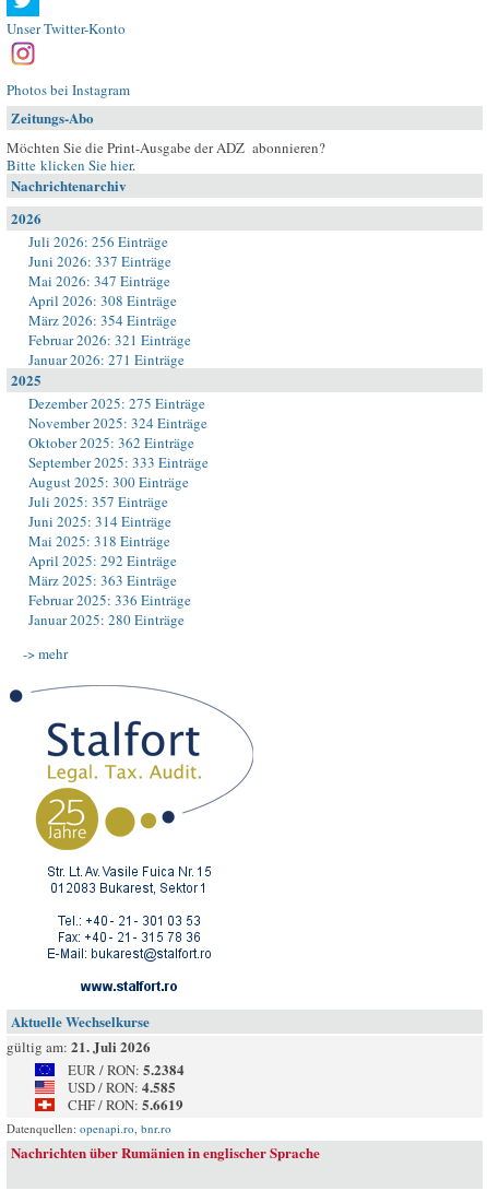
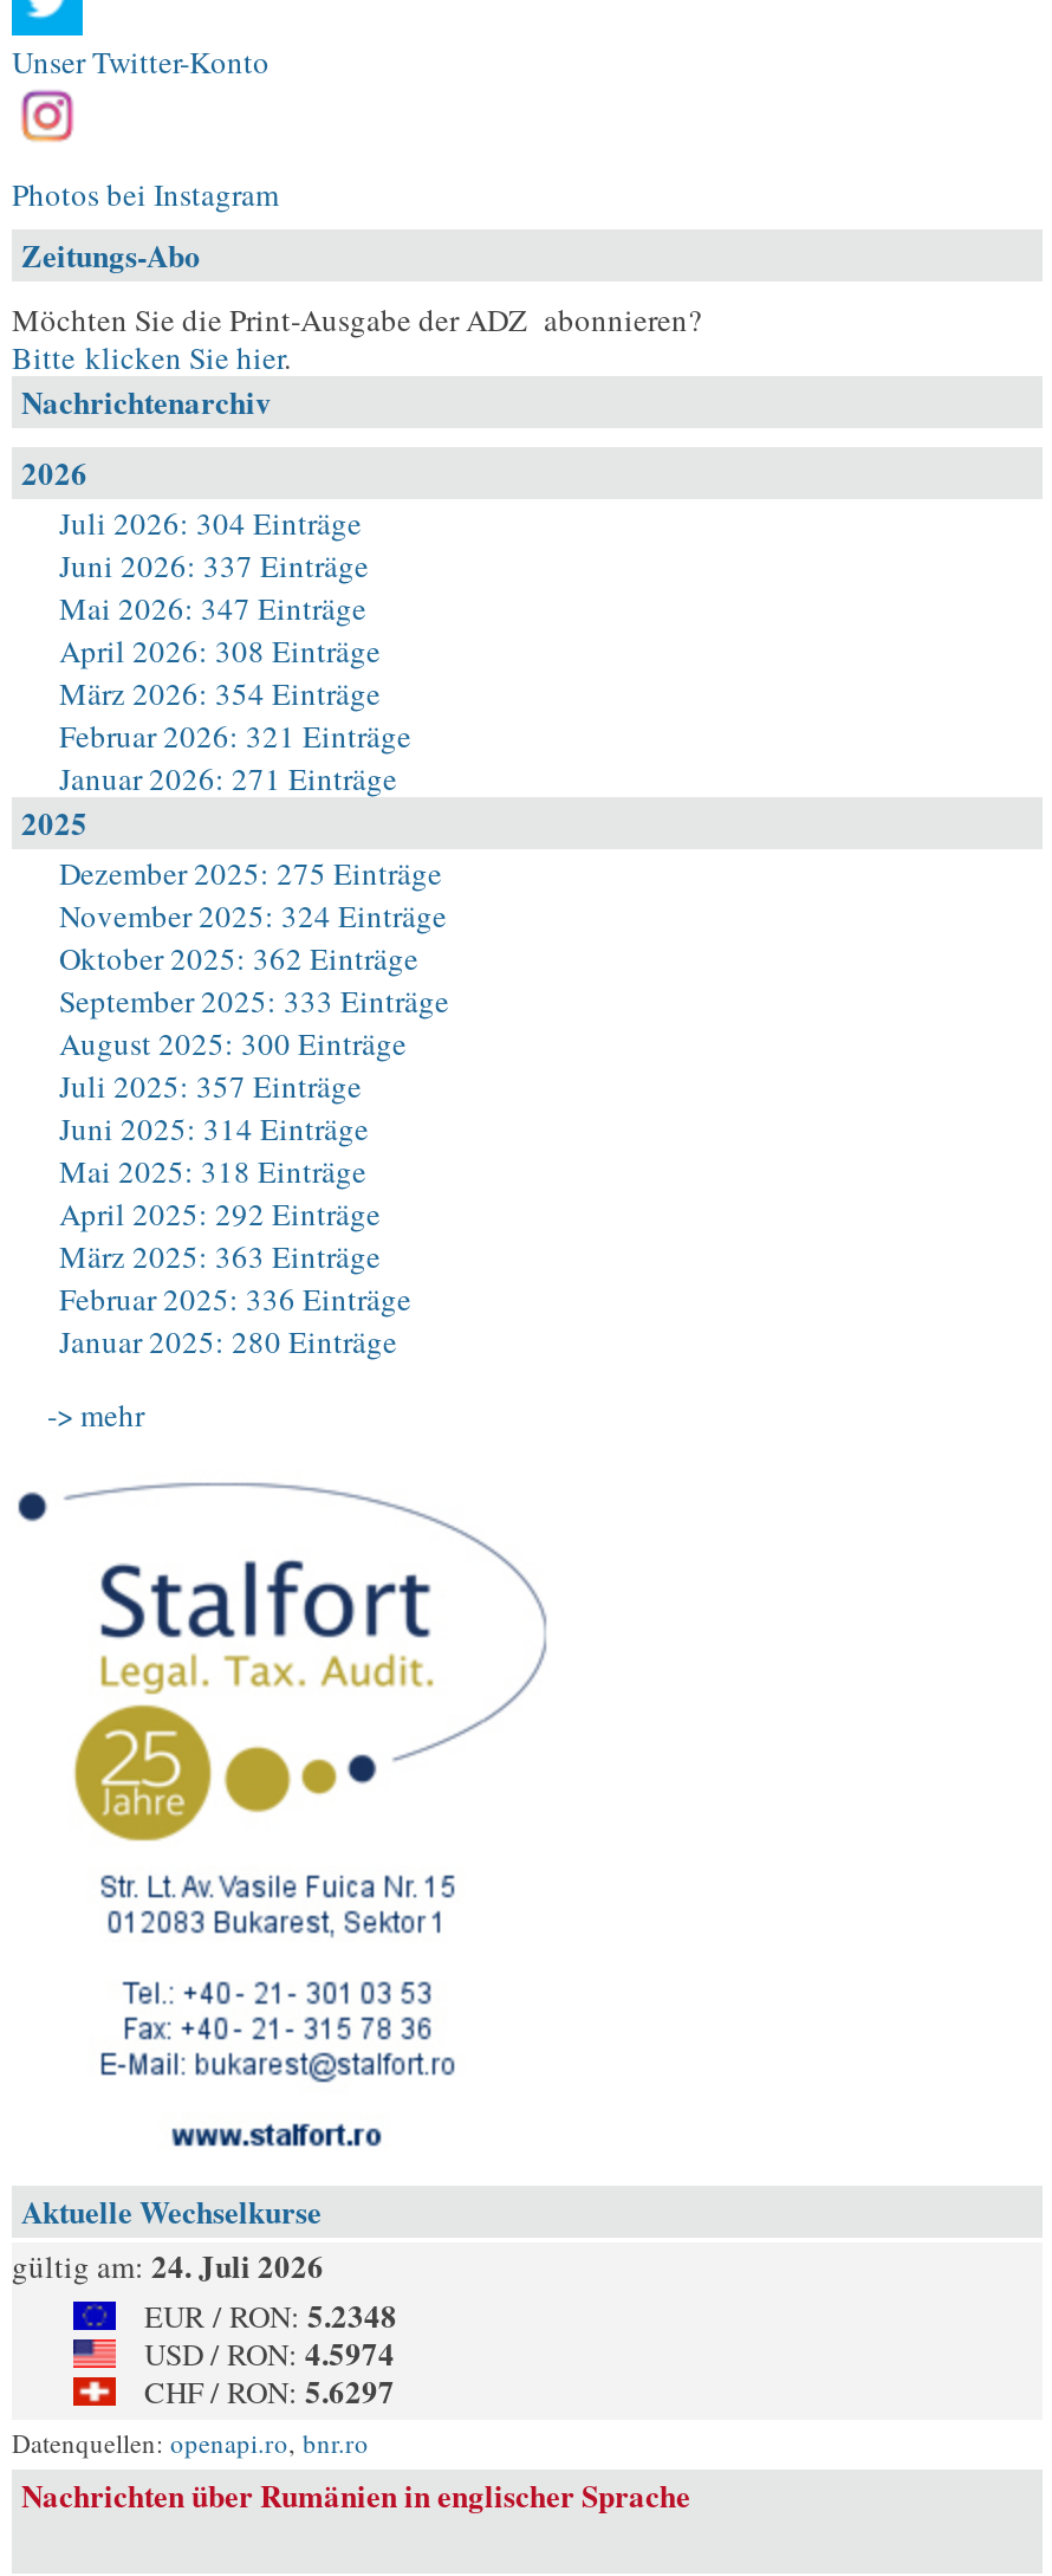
- Juli 2026: 256 Einträge
+ Juli 2026: 304 Einträge

- gültig am: 21. Juli 2026
+ gültig am: 24. Juli 2026

- EUR / RON: 5.2384
+ EUR / RON: 5.2348

- USD / RON: 4.585
+ USD / RON: 4.5974

- CHF / RON: 5.6619
+ CHF / RON: 5.6297
